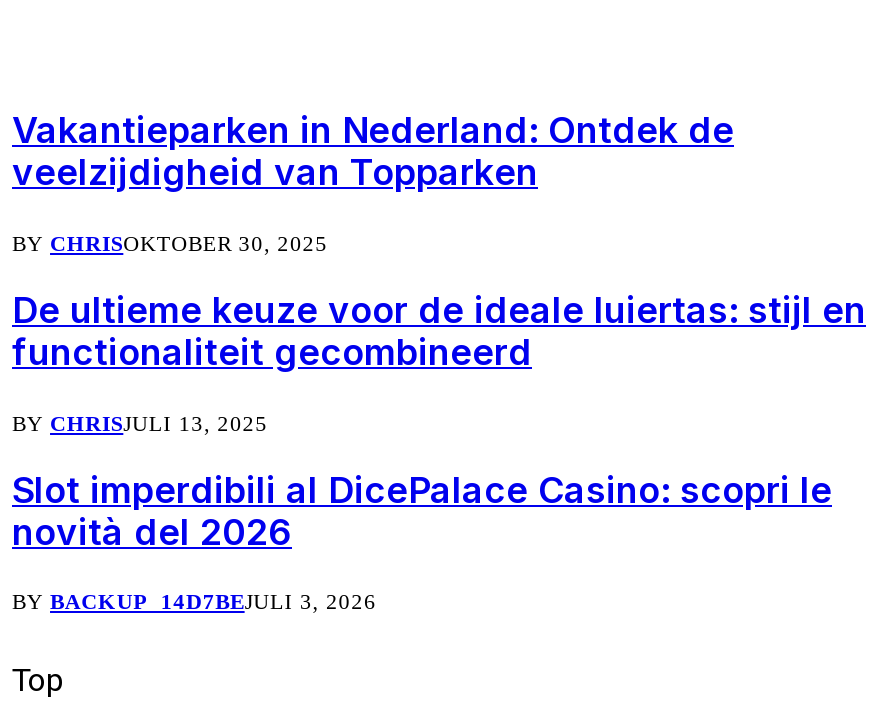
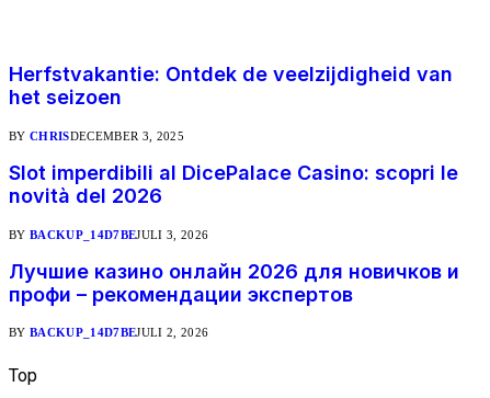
- Vakantieparken in Nederland: Ontdek de
- veelzijdigheid van Topparken
- BY CHRISOKTOBER 30, 2025
- De ultieme keuze voor de ideale luiertas: stijl en
- functionaliteit gecombineerd
- BY CHRISJULI 13, 2025
+ Herfstvakantie: Ontdek de veelzijdigheid van
+ het seizoen
+ BY CHRISDECEMBER 3, 2025

moved up: Slot imperdibili al DicePalace Casino: scopri le | novità del 2026 | BY BACKUP_14D7BEJULI 3, 2026

+ Лучшие казино онлайн 2026 для новичков и
+ профи – рекомендации экспертов
+ BY BACKUP_14D7BEJULI 2, 2026
